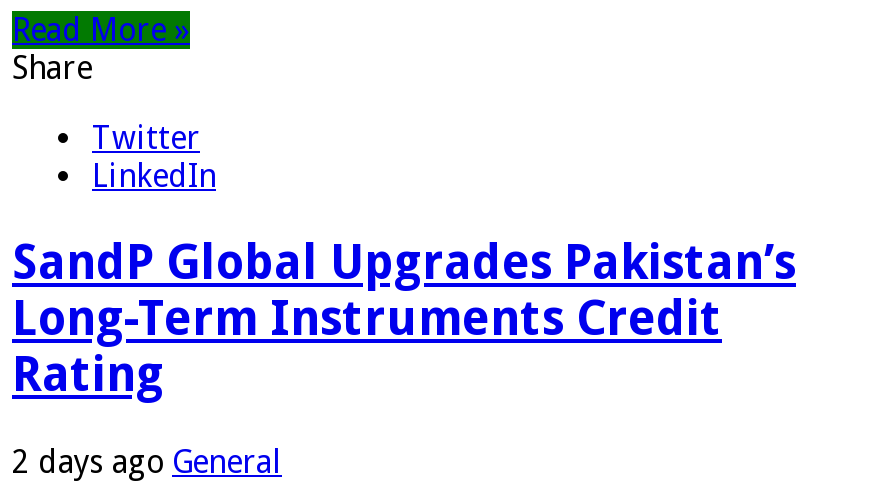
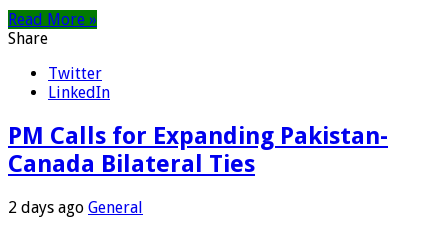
- SandP Global Upgrades Pakistan’s
- Long-Term Instruments Credit
- Rating
+ PM Calls for Expanding Pakistan-
+ Canada Bilateral Ties
